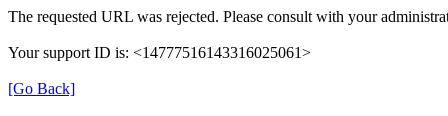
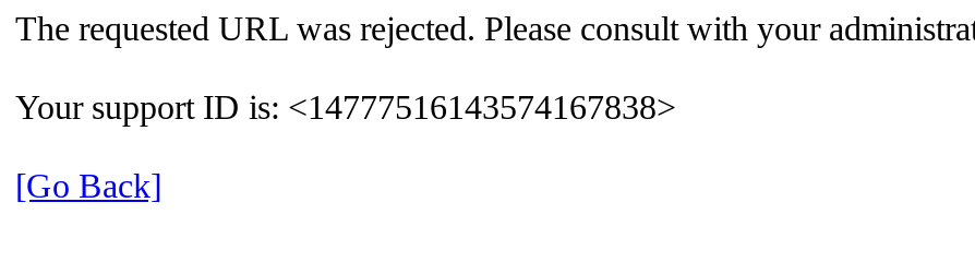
- Your support ID is: <14777516143316025061>
+ Your support ID is: <14777516143574167838>
